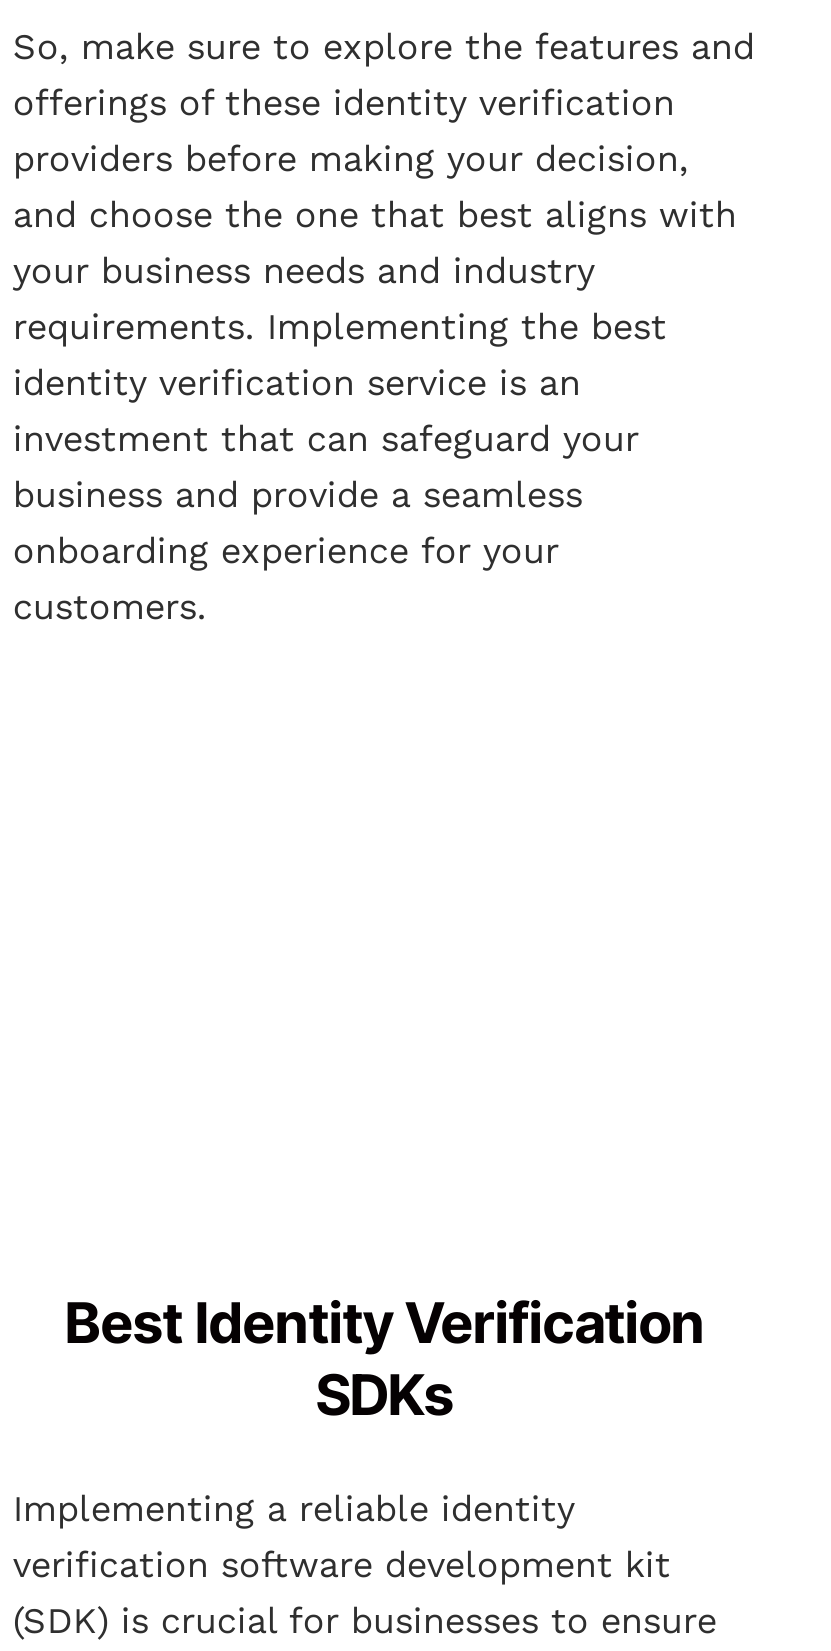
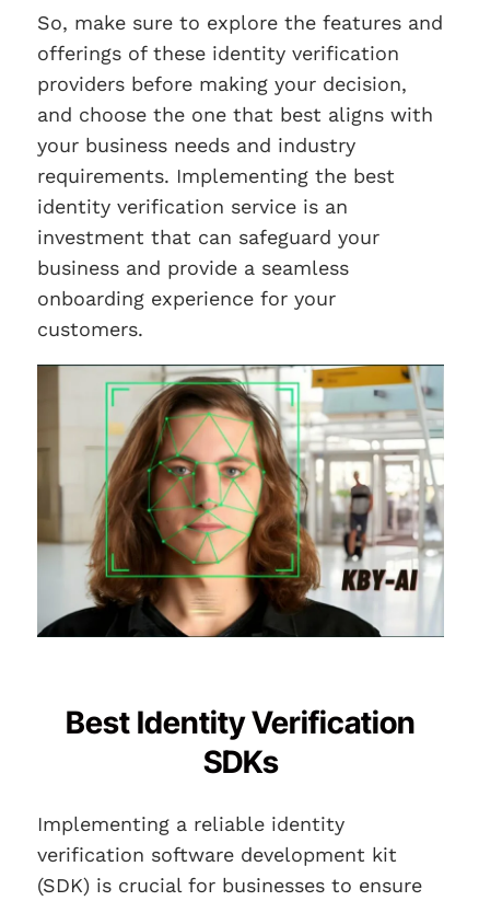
+ [image]
